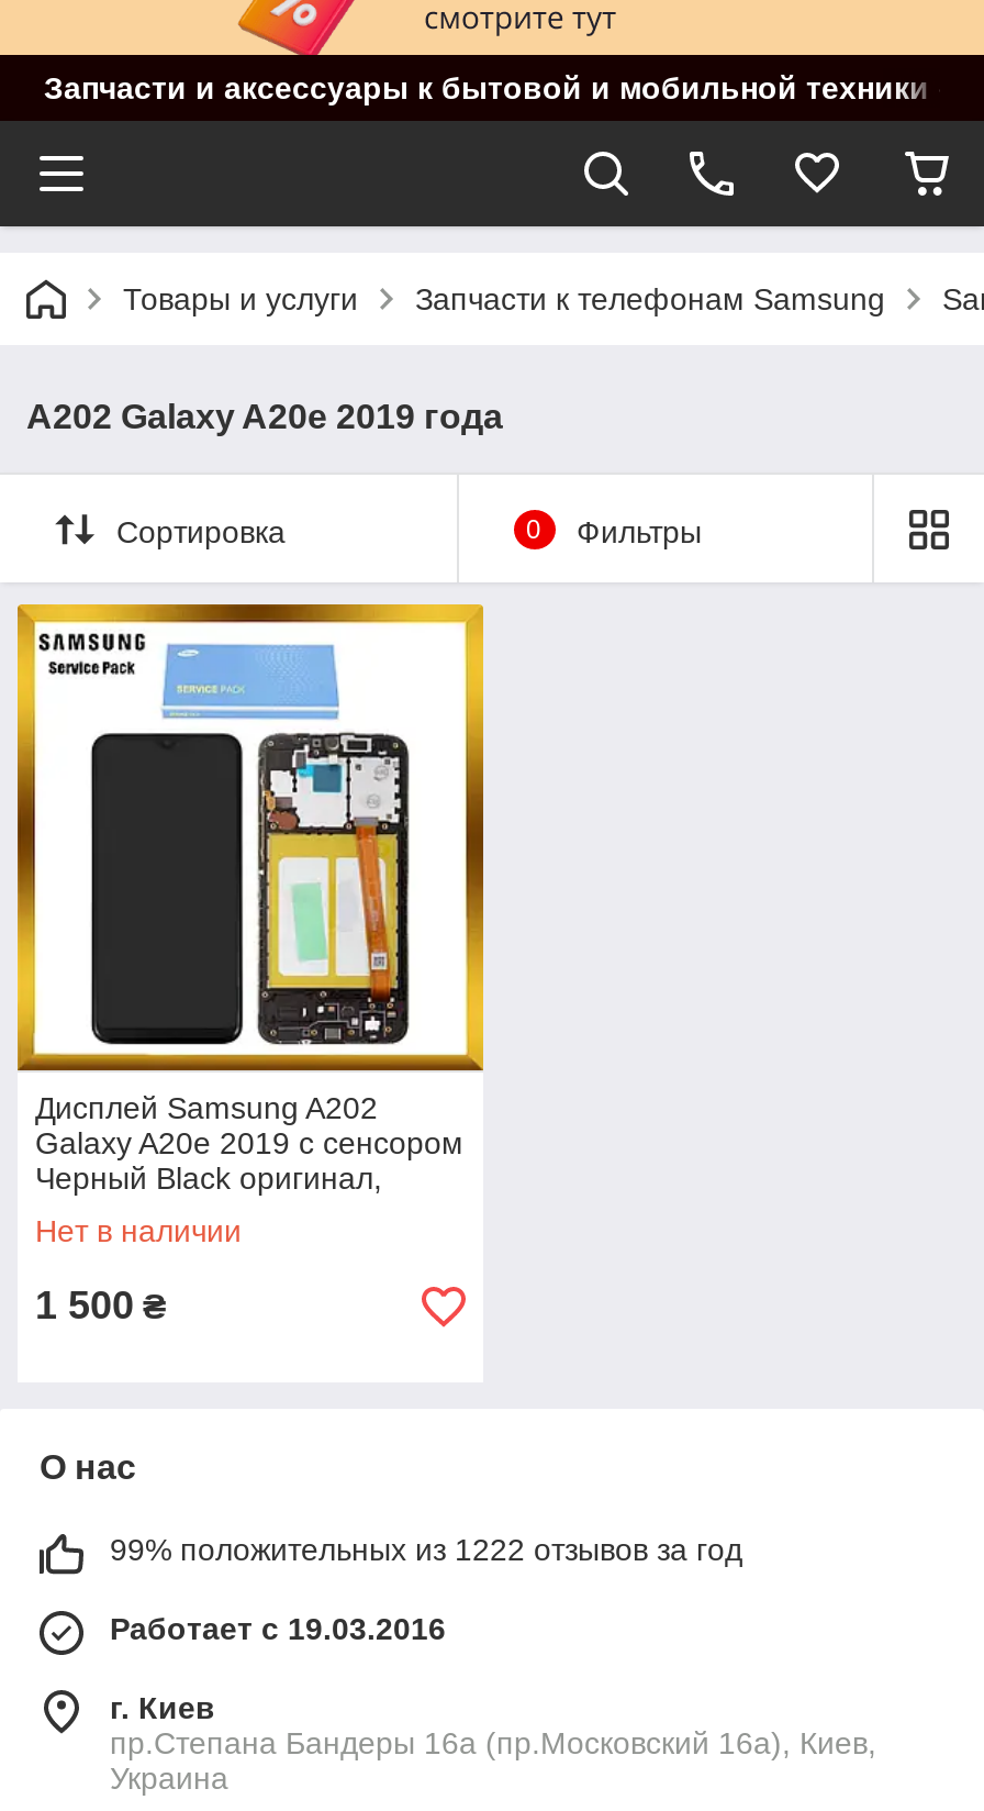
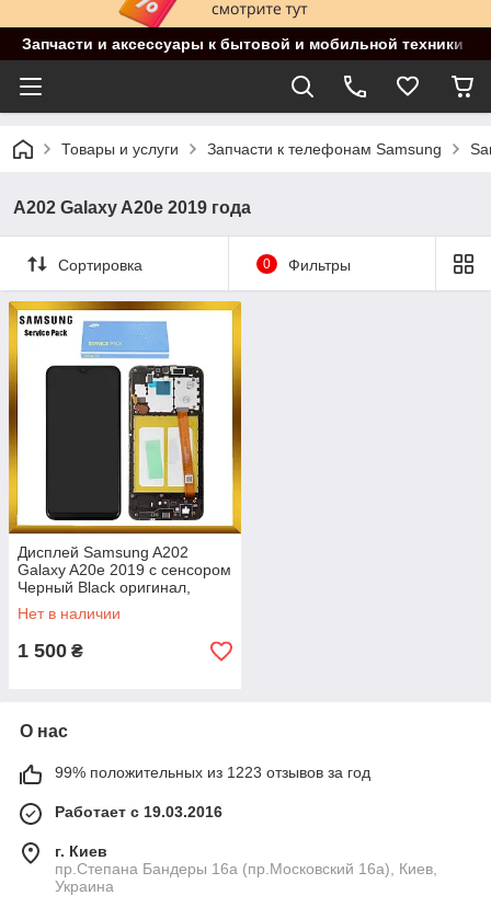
- 99% положительных из 1222 отзывов за год
+ 99% положительных из 1223 отзывов за год
